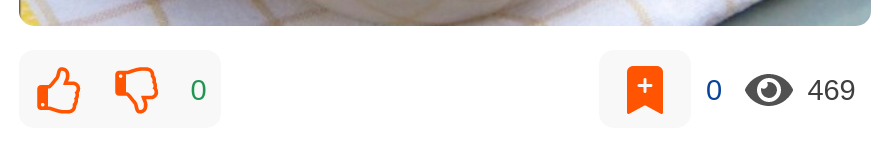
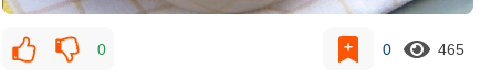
- 469
+ 465
